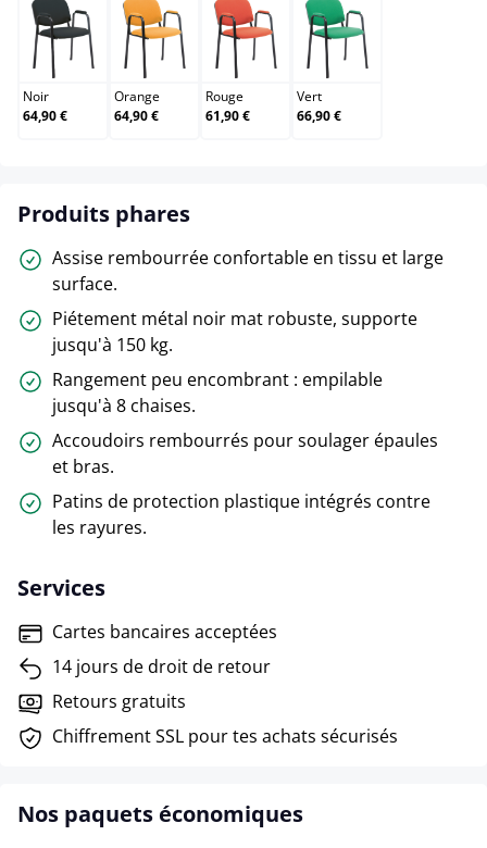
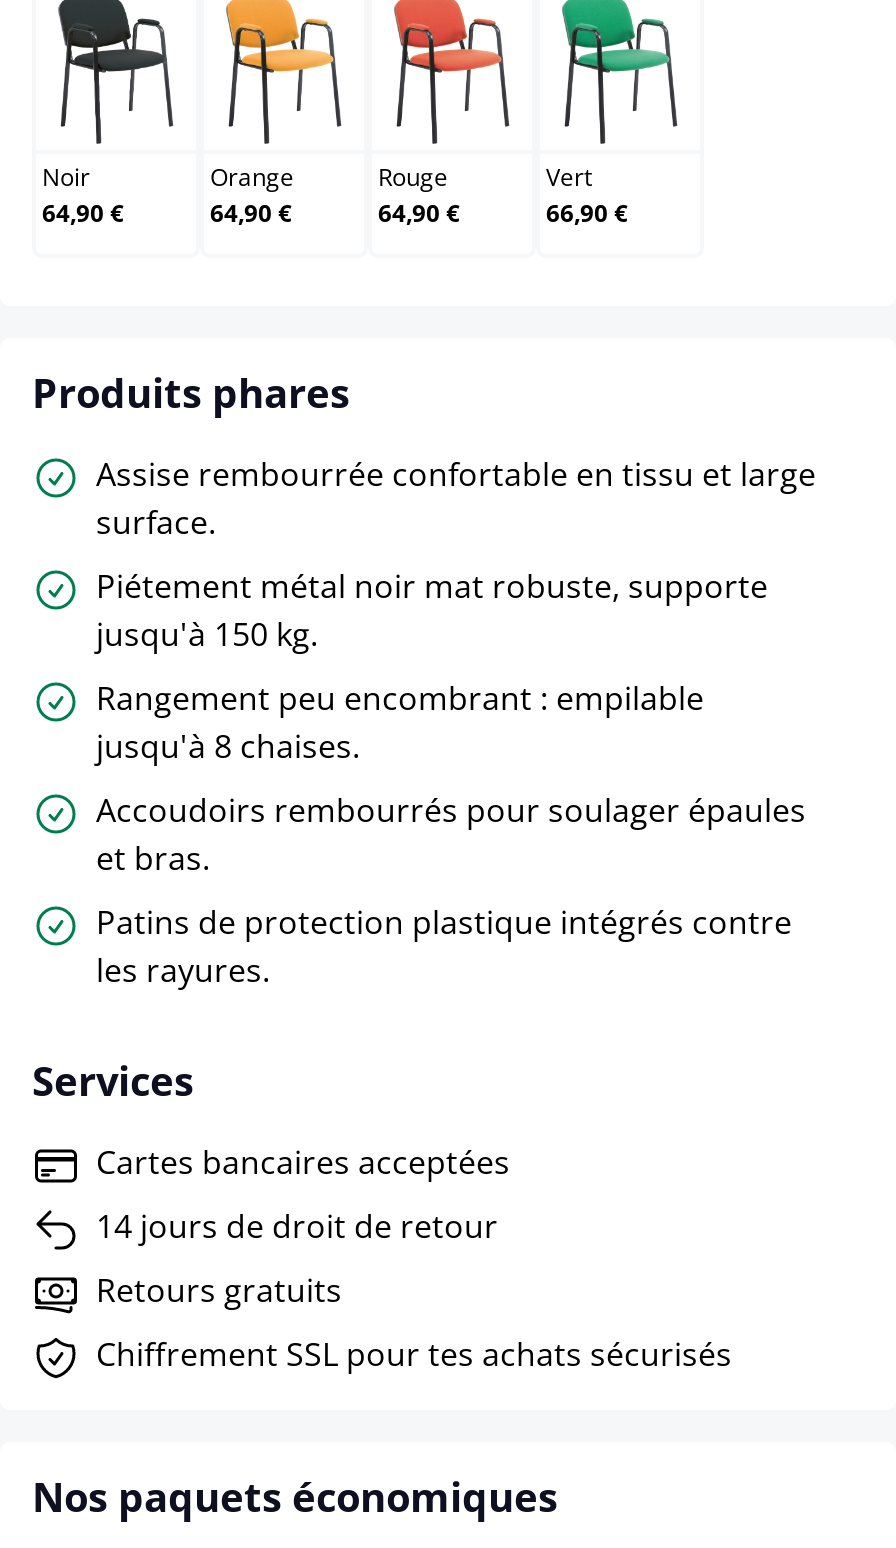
- 61,90 €
+ 64,90 €
